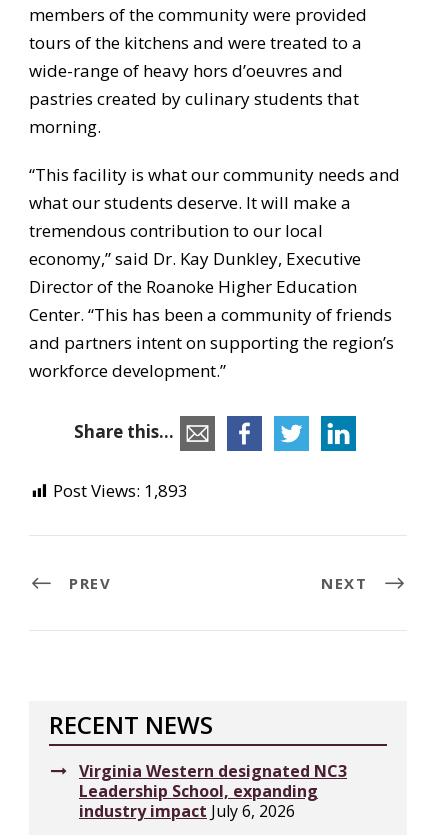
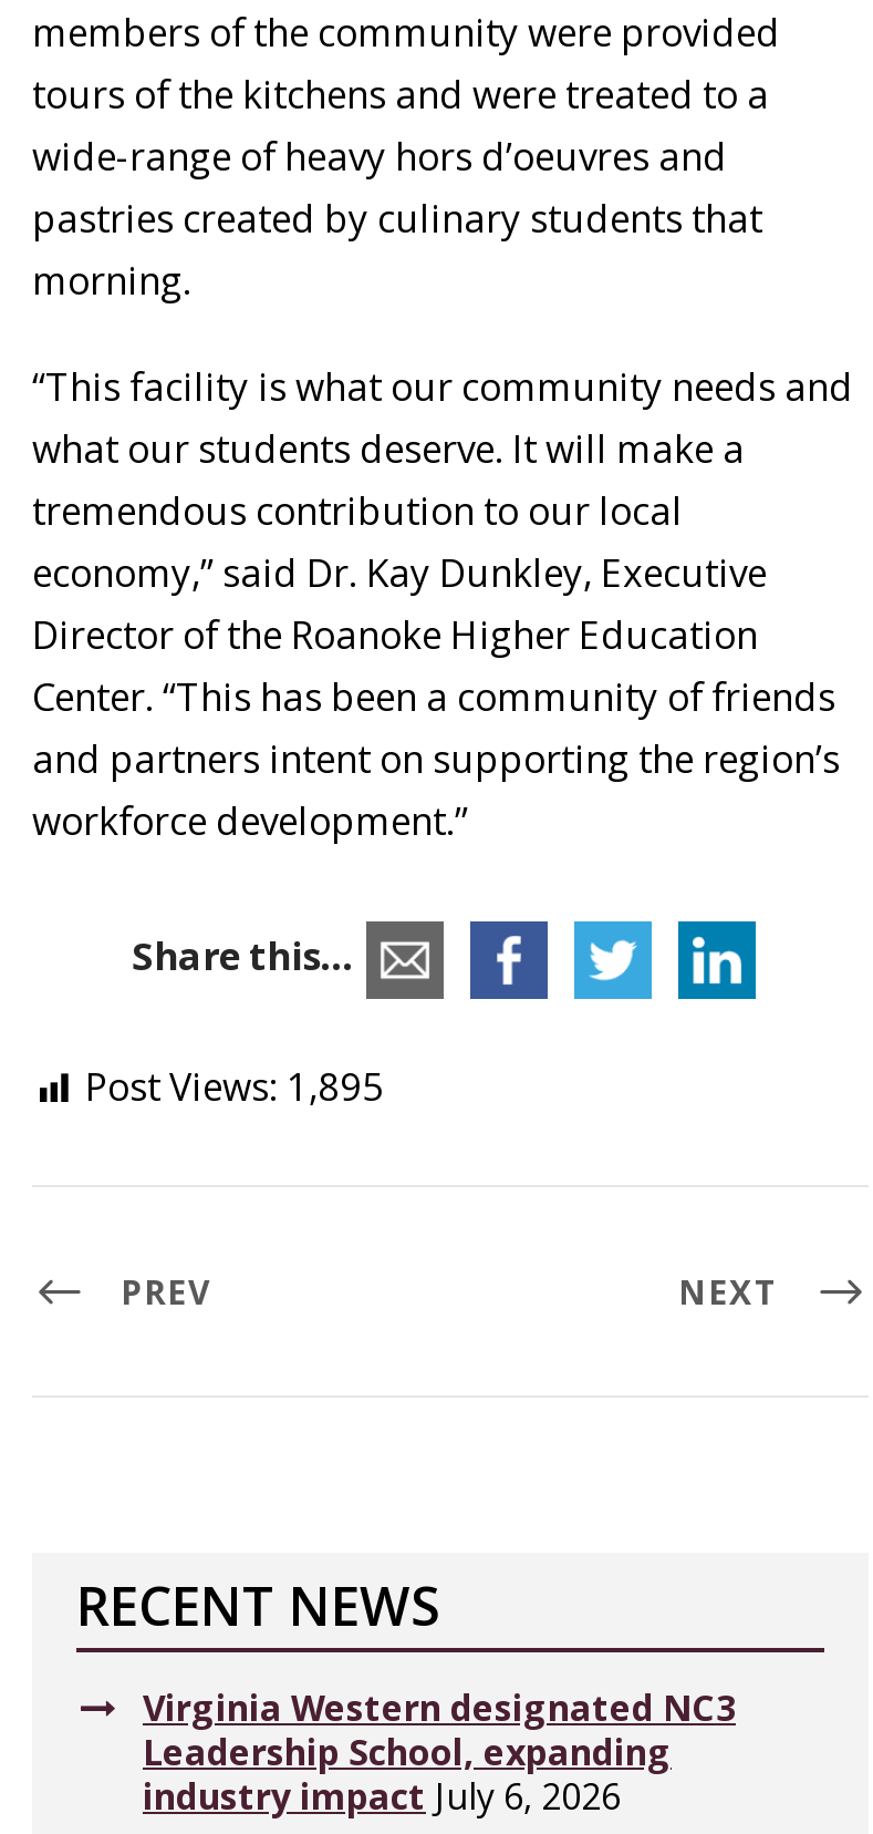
- Post Views: 1,893
+ Post Views: 1,895
